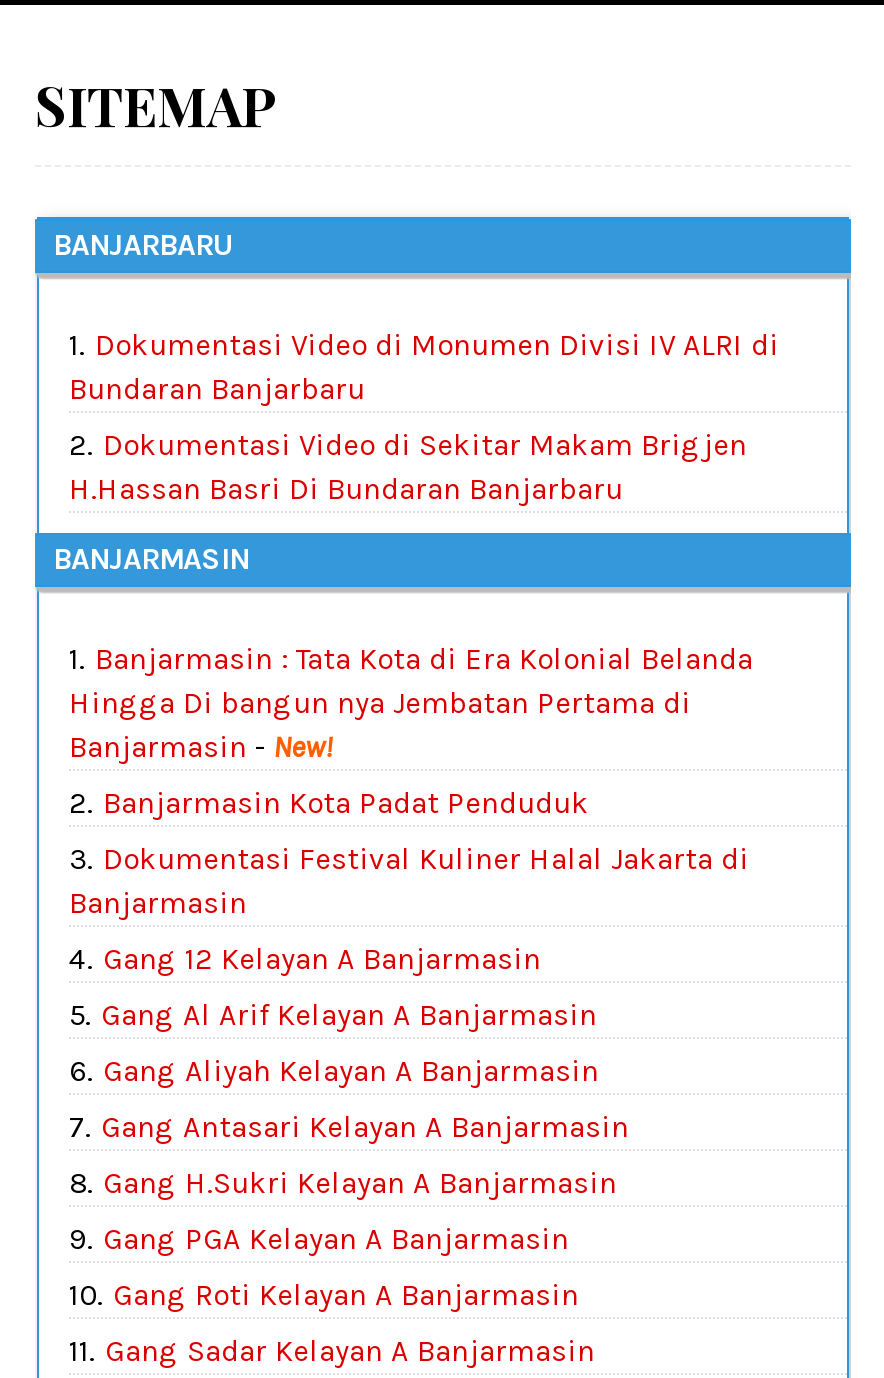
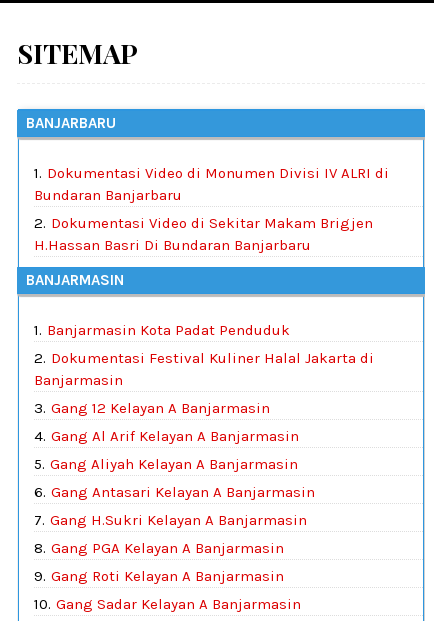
- Banjarmasin : Tata Kota di Era Kolonial Belanda
- Hingga Di bangun nya Jembatan Pertama di
- Banjarmasin - New!
